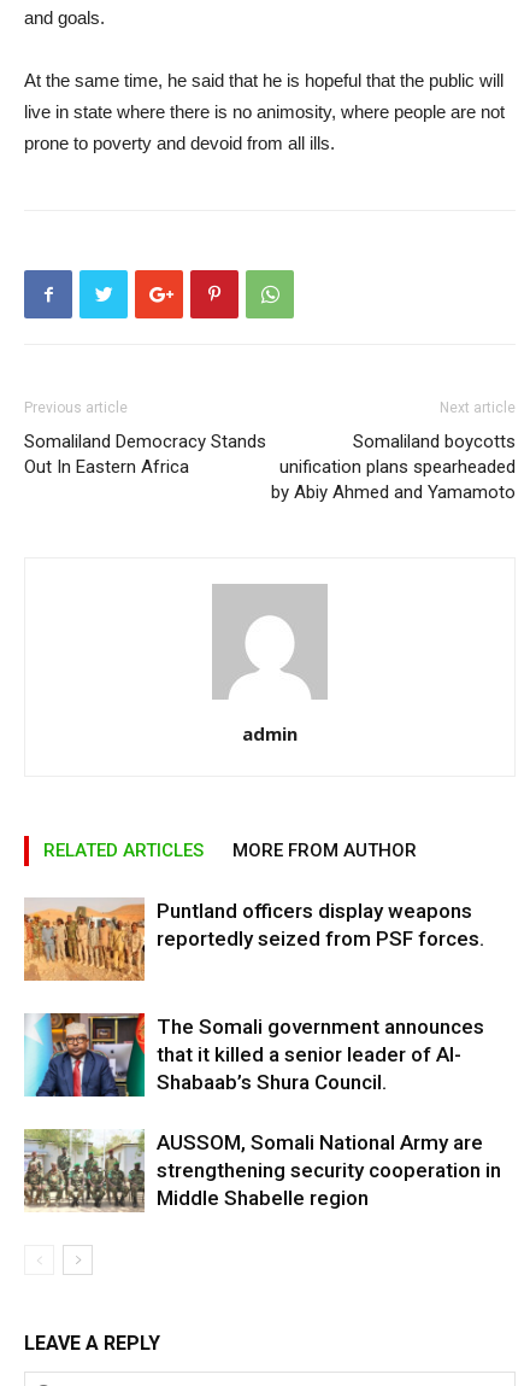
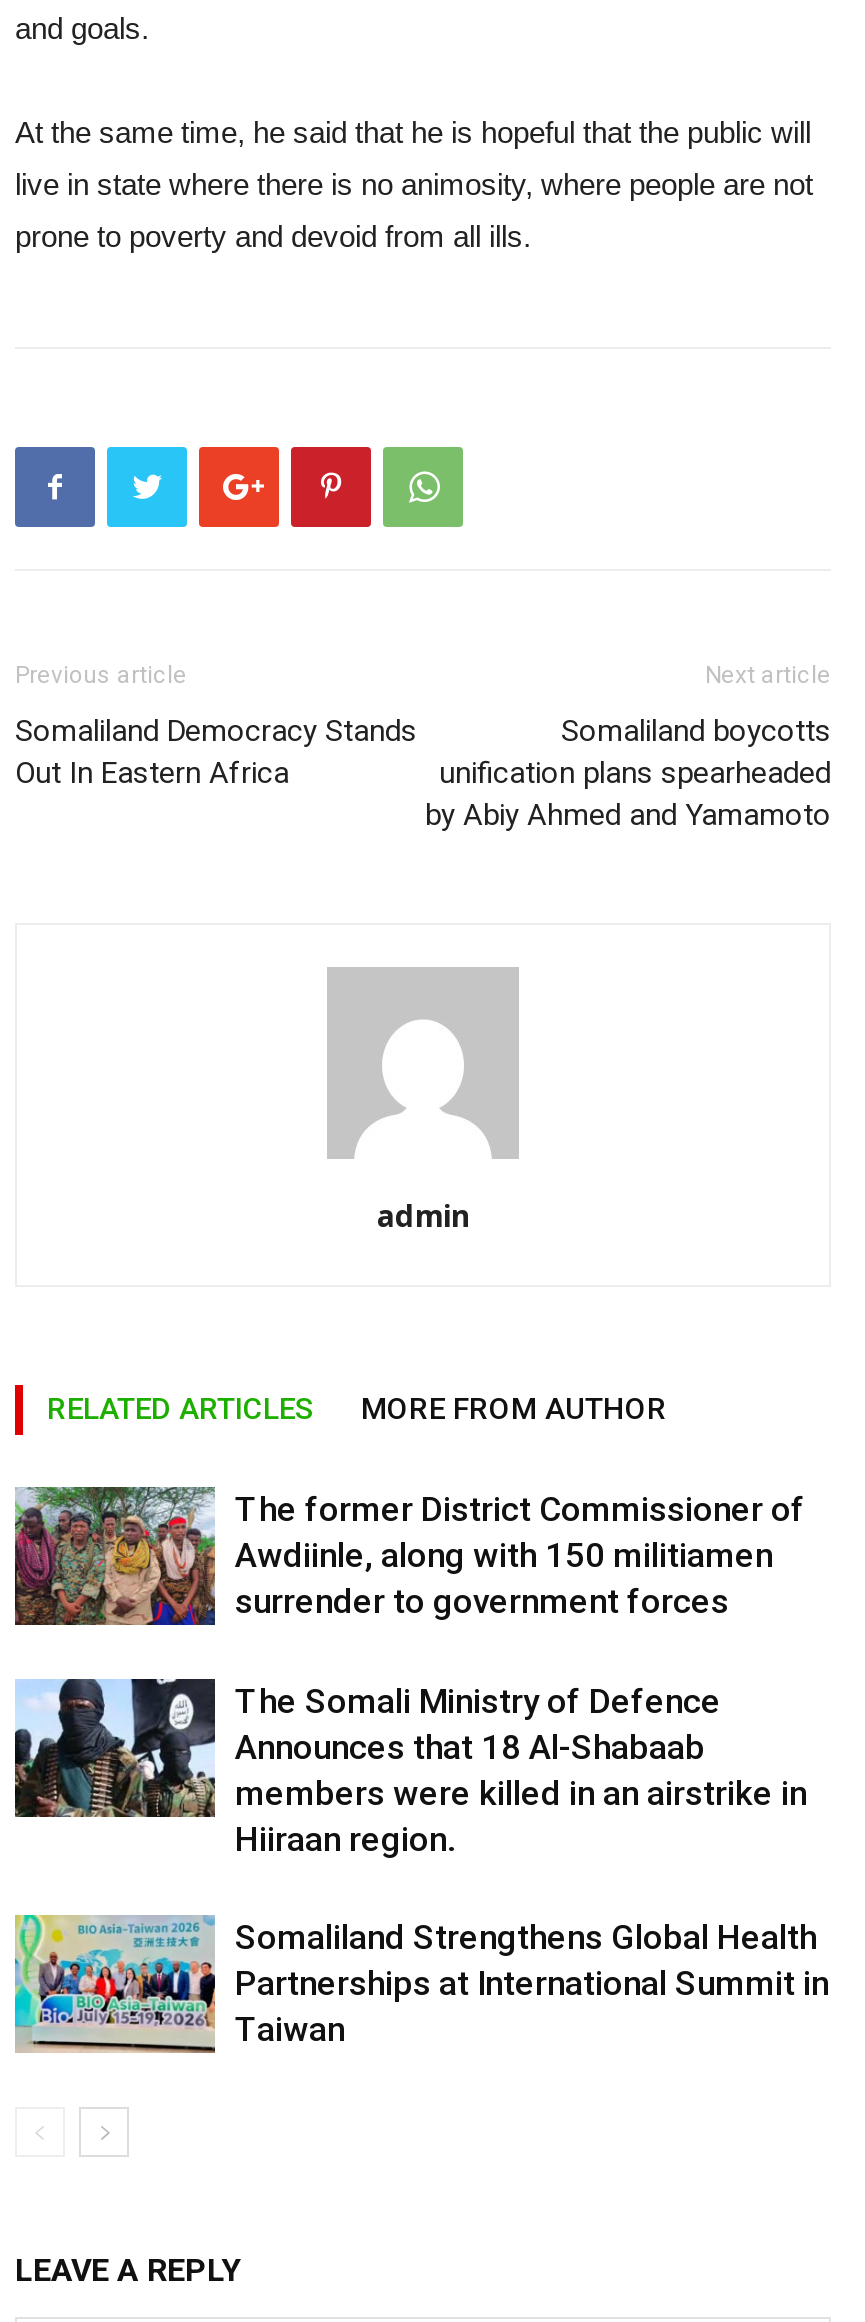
- [image]
- Puntland officers display weapons
- reportedly seized from PSF forces.
+ [image]
+ The former District Commissioner of
+ Awdiinle, along with 150 militiamen
+ surrender to government forces

- [image]
- The Somali government announces
- that it killed a senior leader of Al-
- Shabaab’s Shura Council.
+ [image]
+ The Somali Ministry of Defence
+ Announces that 18 Al-Shabaab
+ members were killed in an airstrike in
+ Hiiraan region.

- [image]
- AUSSOM, Somali National Army are
- strengthening security cooperation in
- Middle Shabelle region
+ [image]
+ Somaliland Strengthens Global Health
+ Partnerships at International Summit in
+ Taiwan
